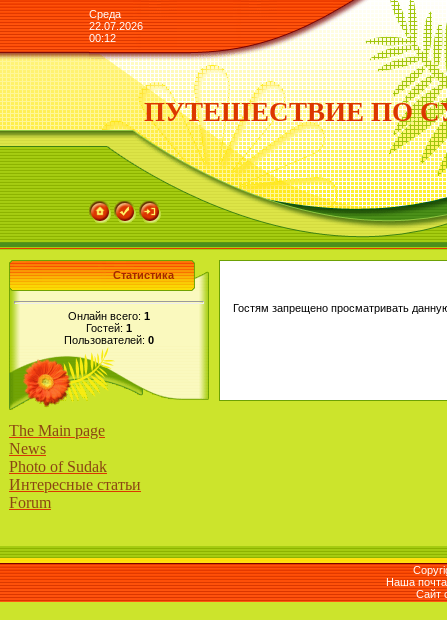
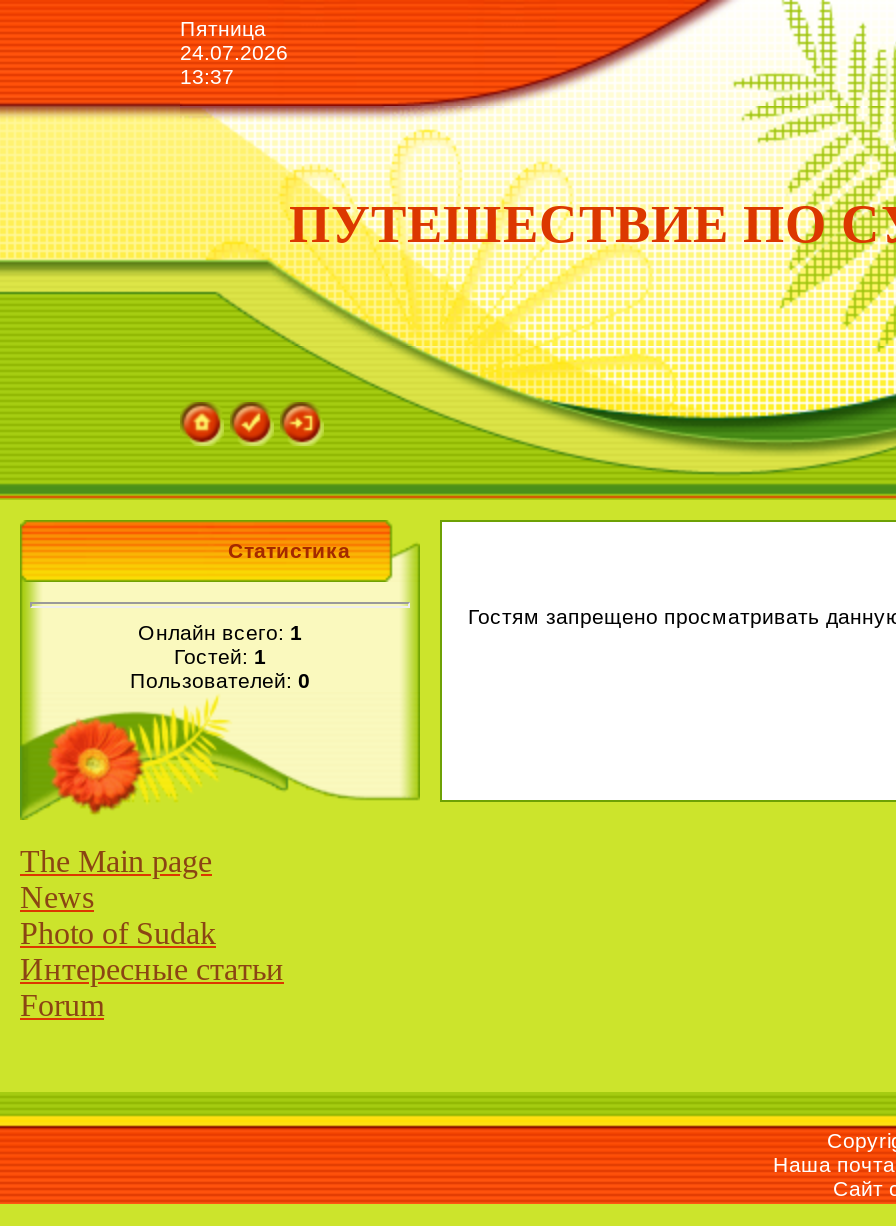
- Среда
- 22.07.2026
- 00:12
+ Пятница
+ 24.07.2026
+ 13:37
